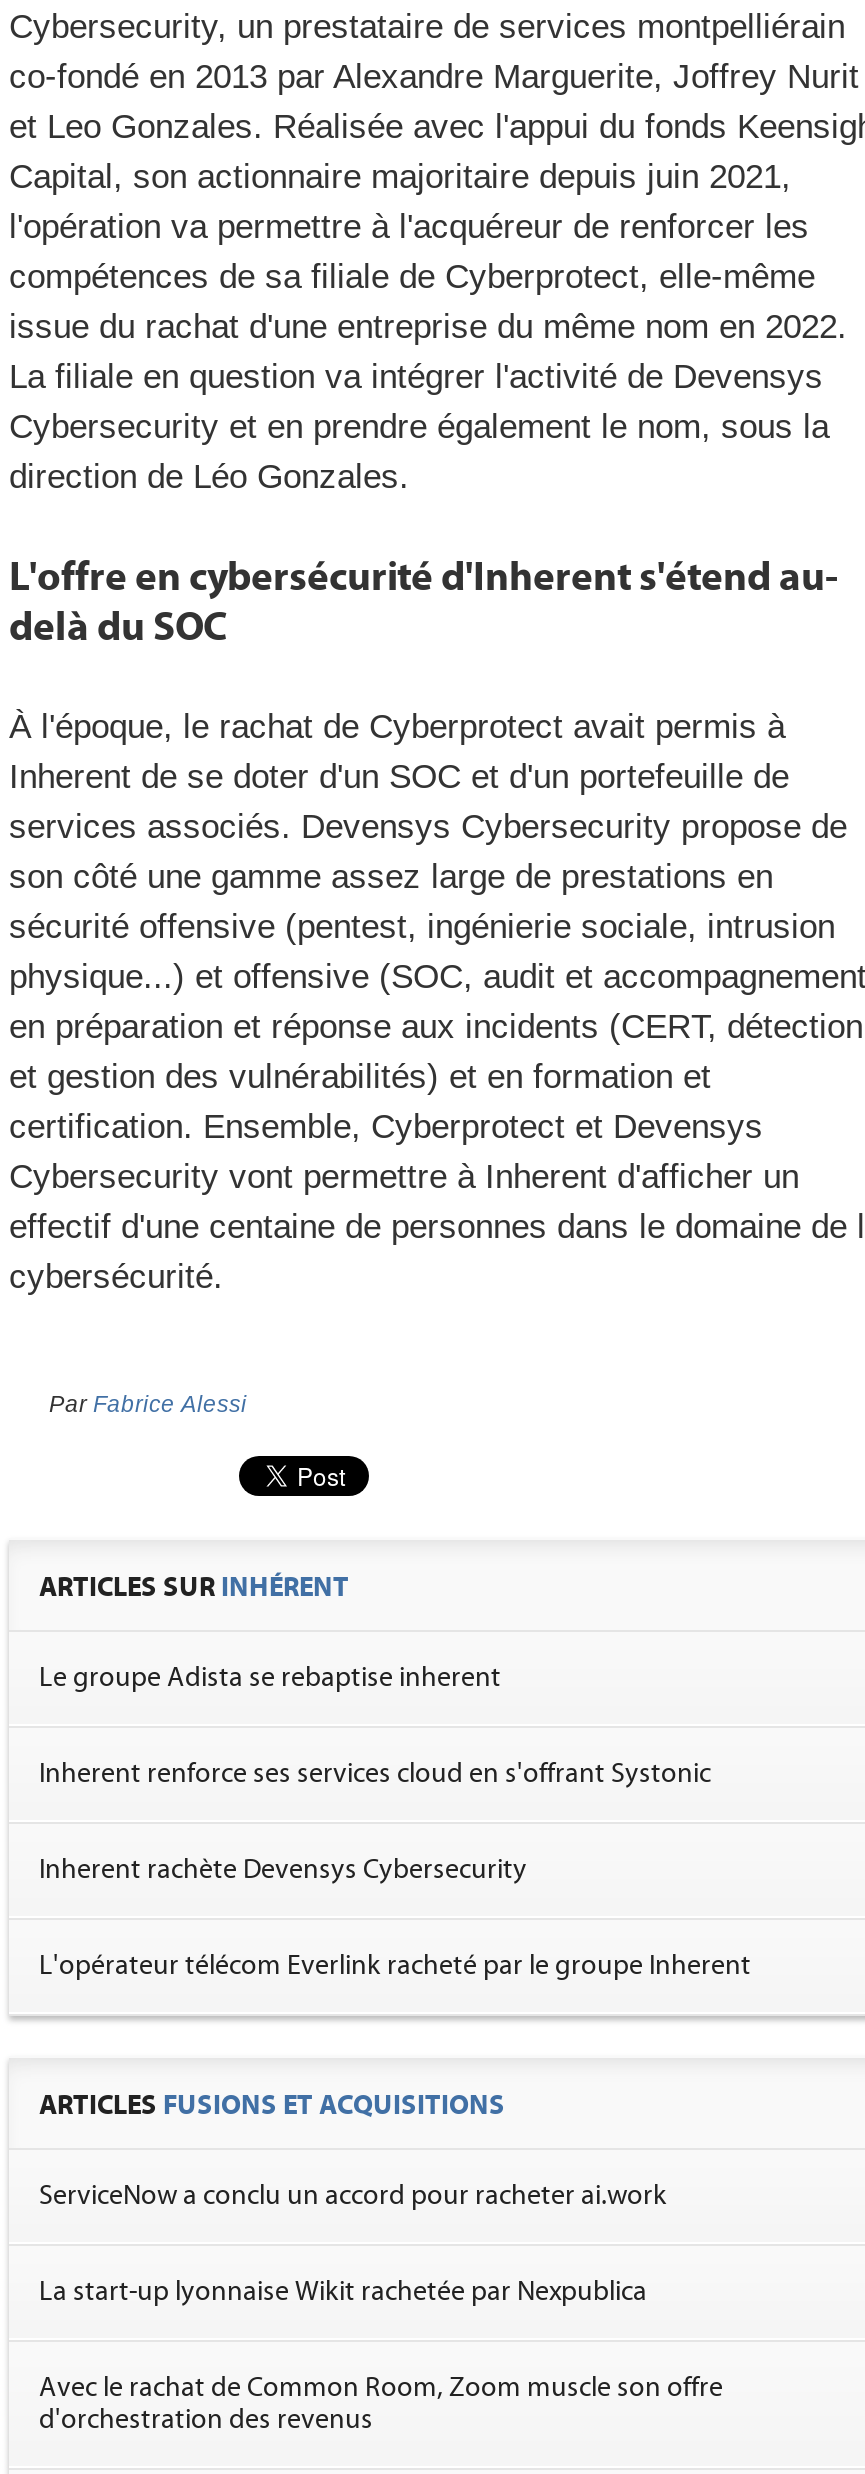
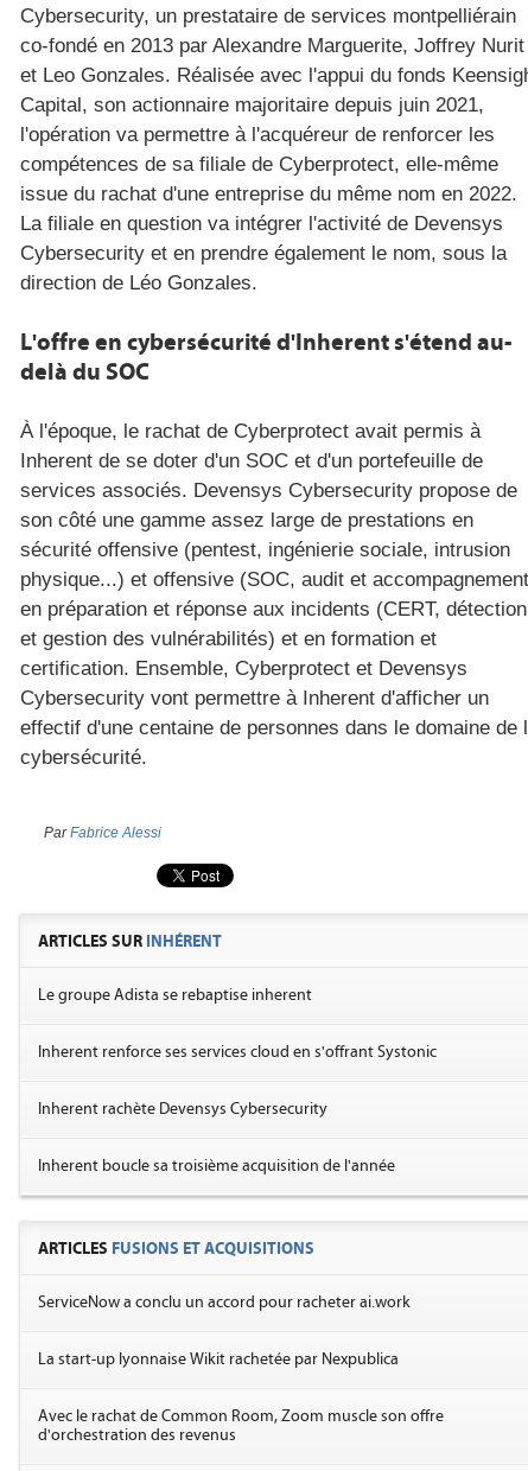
- L'opérateur télécom Everlink racheté par le groupe Inherent
+ Inherent boucle sa troisième acquisition de l'année
